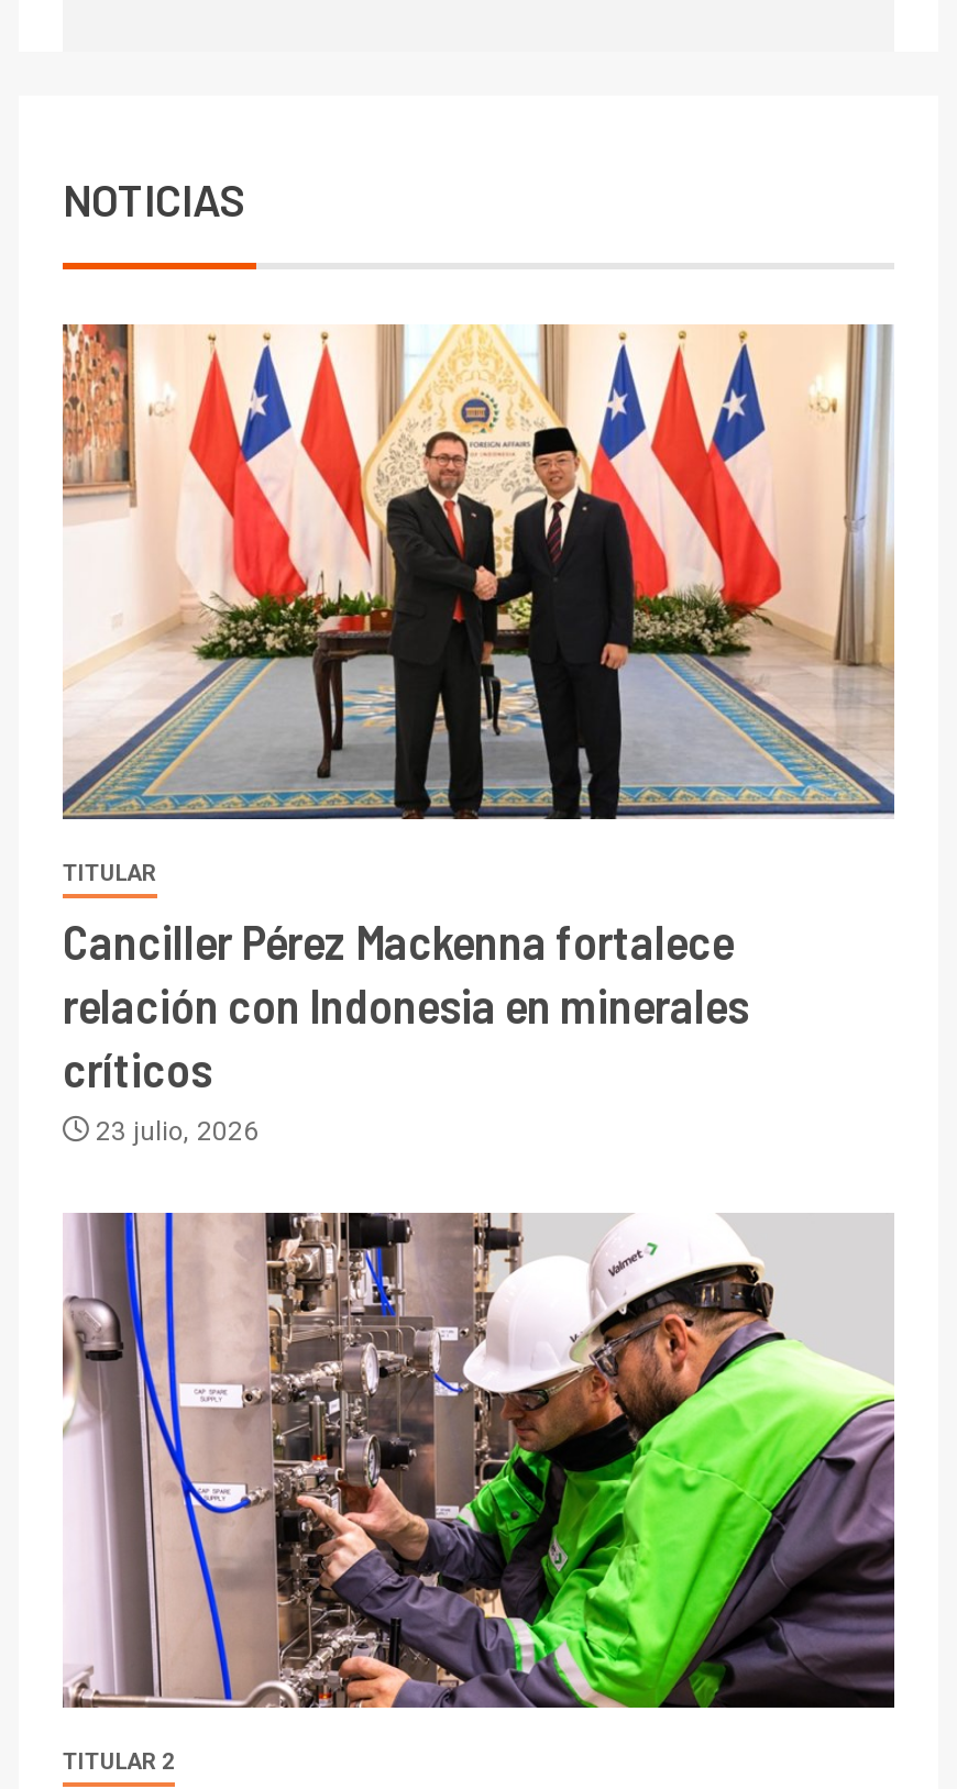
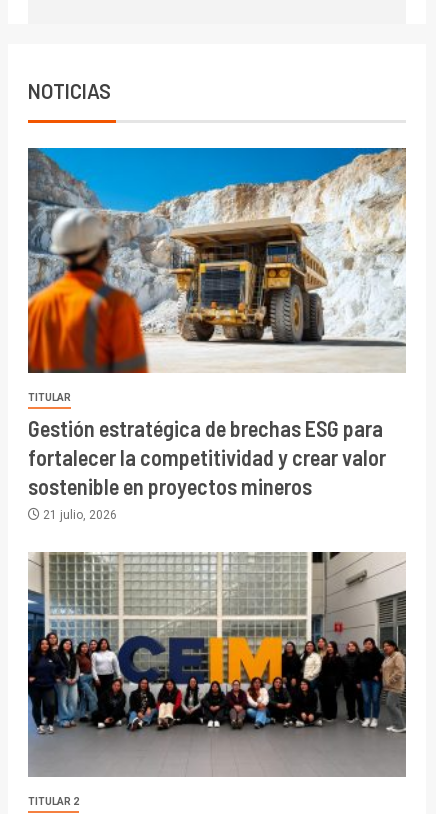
- [image]
+ [image]

- Canciller Pérez Mackenna fortalece
- relación con Indonesia en minerales
- críticos
- 23 julio, 2026
+ Gestión estratégica de brechas ESG para
+ fortalecer la competitividad y crear valor
+ sostenible en proyectos mineros
+ 21 julio, 2026

- [image]
+ [image]
